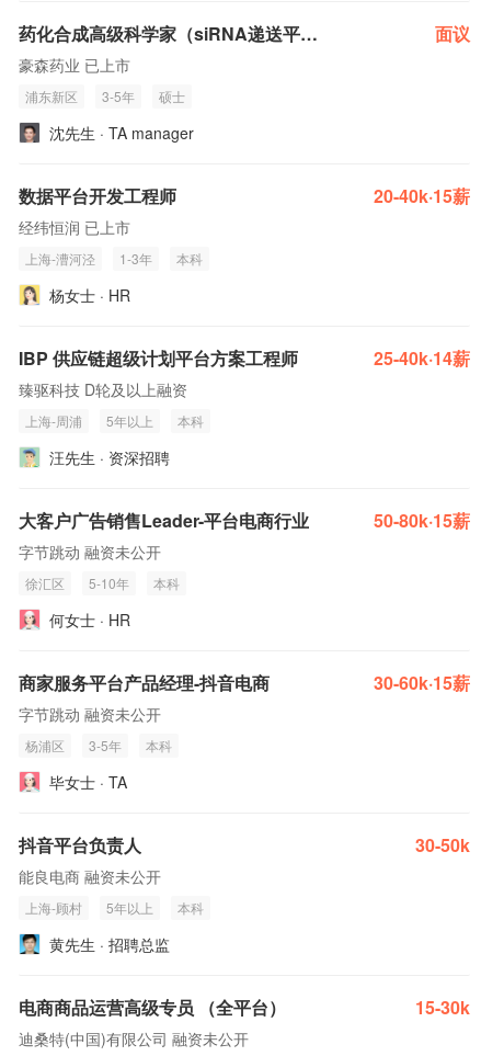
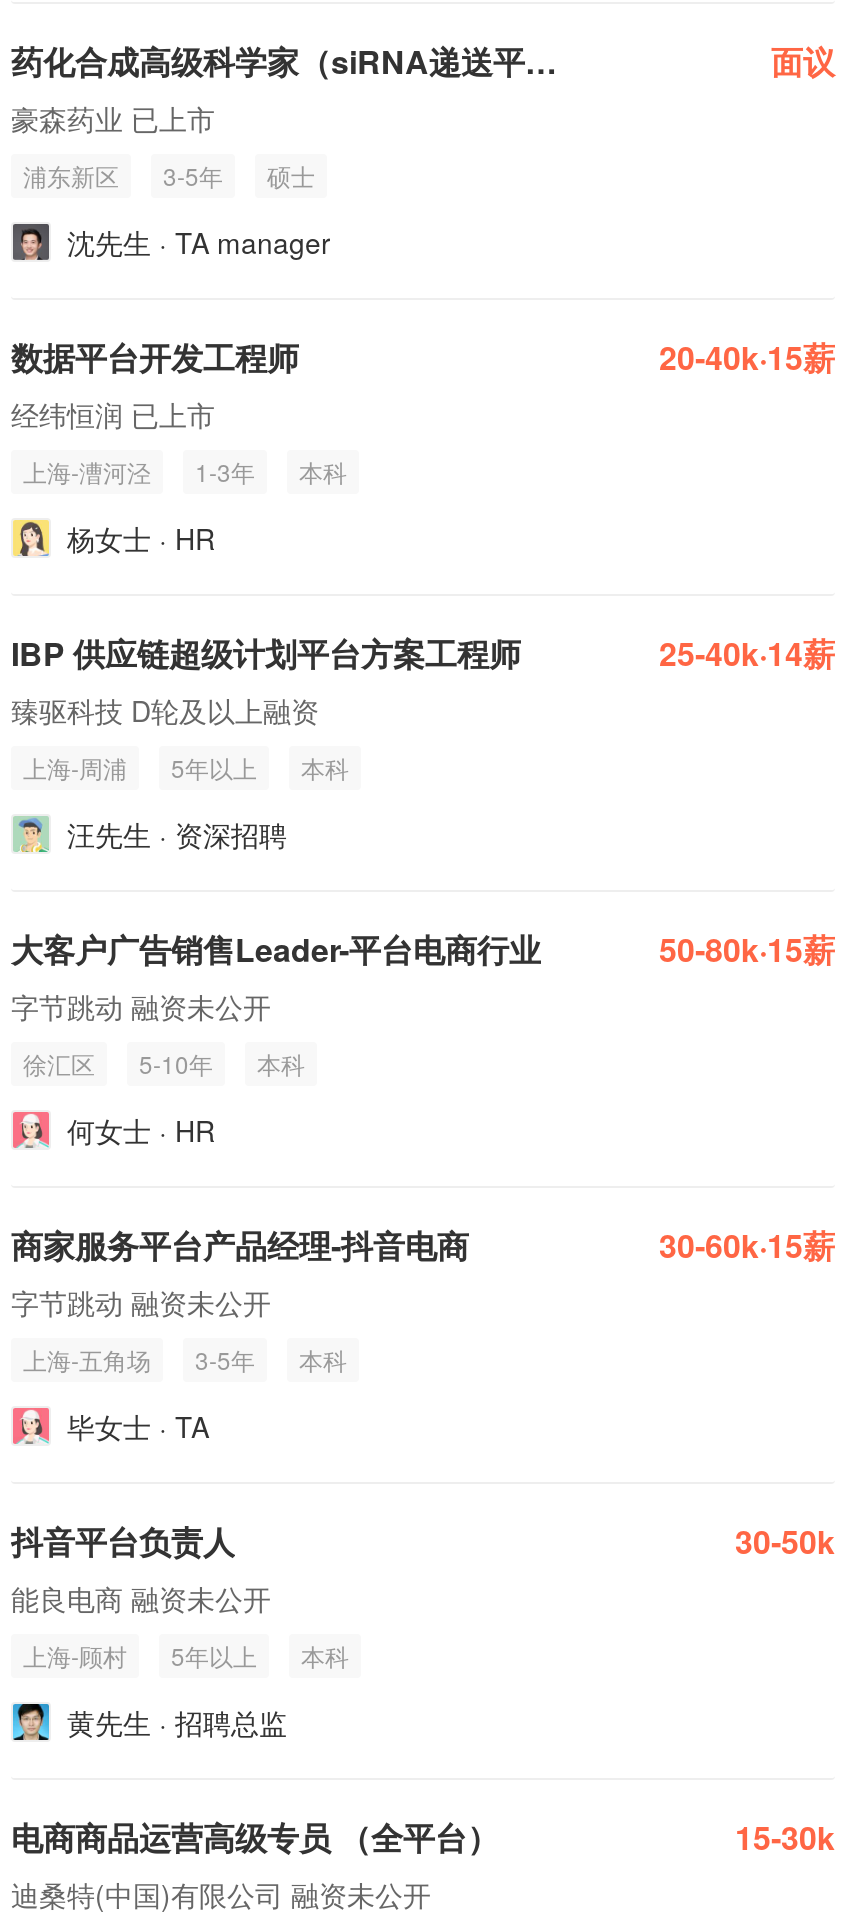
- 杨浦区
+ 上海-五角场
